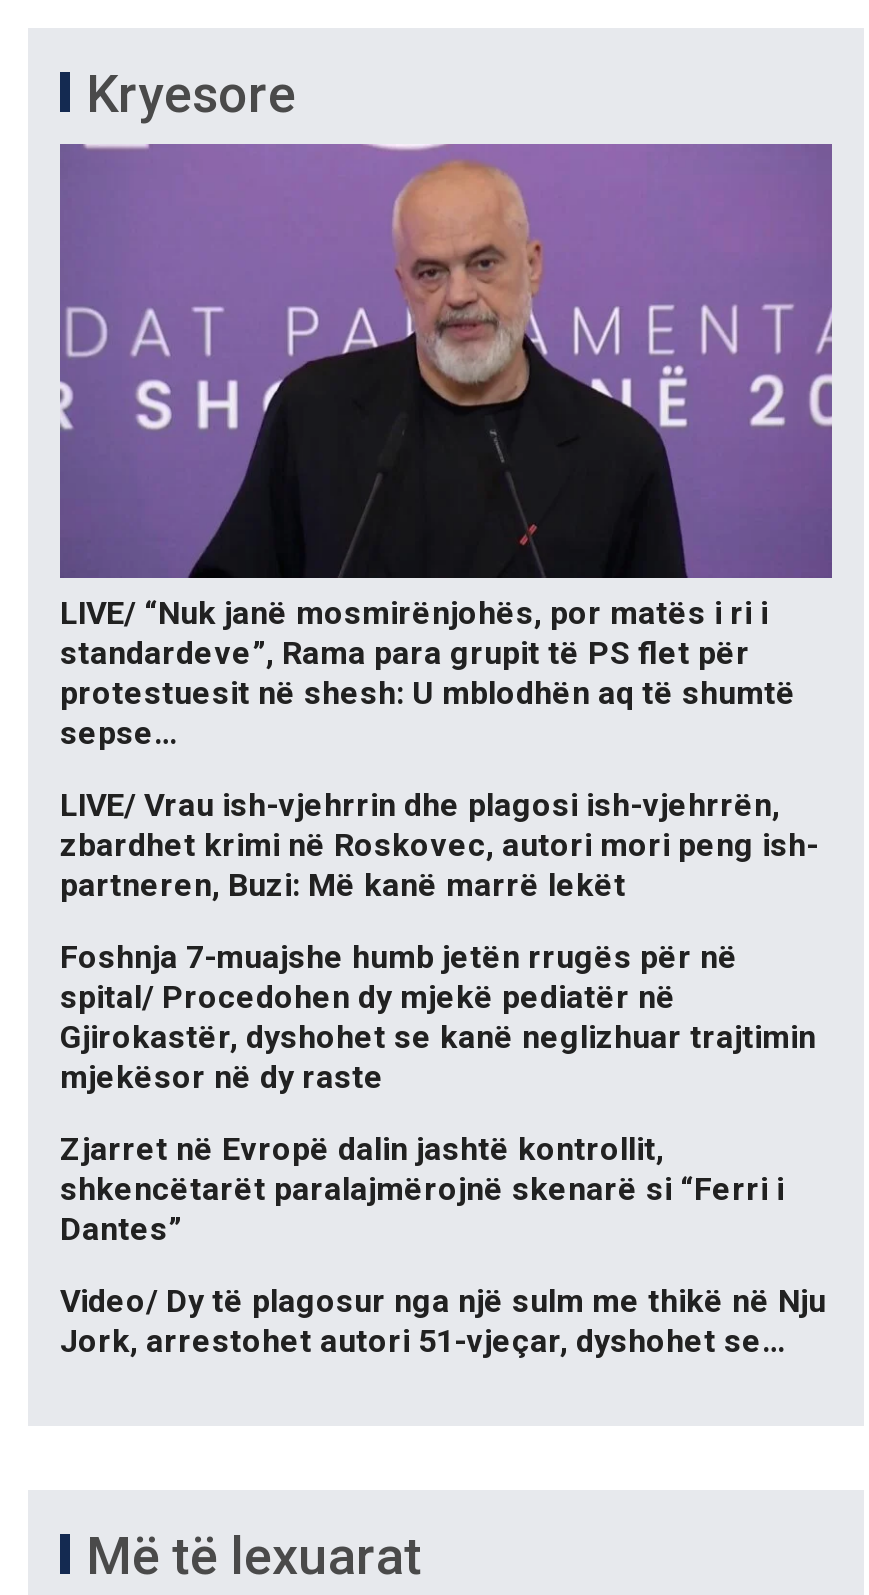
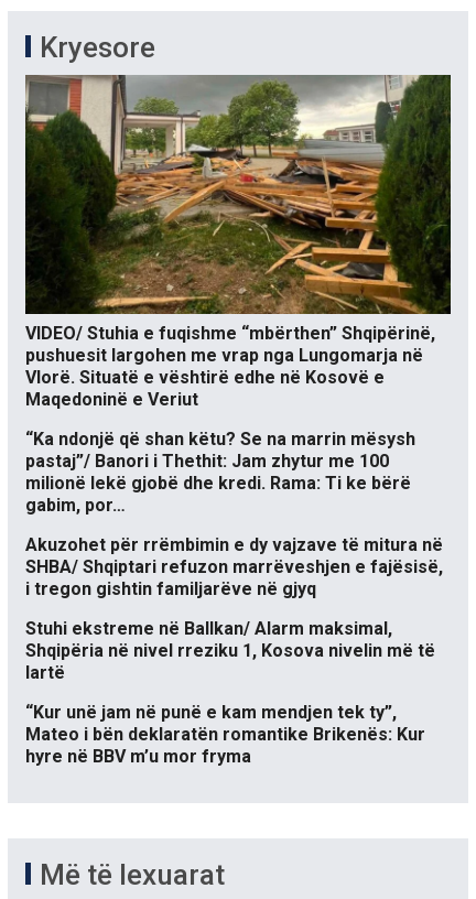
- [image]
- LIVE/ “Nuk janë mosmirënjohës, por matës i ri i
- standardeve”, Rama para grupit të PS flet për
- protestuesit në shesh: U mblodhën aq të shumtë
- sepse…
+ [image]
+ VIDEO/ Stuhia e fuqishme “mbërthen” Shqipërinë,
+ pushuesit largohen me vrap nga Lungomarja në
+ Vlorë. Situatë e vështirë edhe në Kosovë e
+ Maqedoninë e Veriut

- LIVE/ Vrau ish-vjehrrin dhe plagosi ish-vjehrrën,
- zbardhet krimi në Roskovec, autori mori peng ish-
- partneren, Buzi: Më kanë marrë lekët
+ “Ka ndonjë që shan këtu? Se na marrin mësysh
+ pastaj”/ Banori i Thethit: Jam zhytur me 100
+ milionë lekë gjobë dhe kredi. Rama: Ti ke bërë
+ gabim, por…

- Foshnja 7-muajshe humb jetën rrugës për në
- spital/ Procedohen dy mjekë pediatër në
- Gjirokastër, dyshohet se kanë neglizhuar trajtimin
- mjekësor në dy raste
+ Akuzohet për rrëmbimin e dy vajzave të mitura në
+ SHBA/ Shqiptari refuzon marrëveshjen e fajësisë,
+ i tregon gishtin familjarëve në gjyq

- Zjarret në Evropë dalin jashtë kontrollit,
- shkencëtarët paralajmërojnë skenarë si “Ferri i
- Dantes”
+ Stuhi ekstreme në Ballkan/ Alarm maksimal,
+ Shqipëria në nivel rreziku 1, Kosova nivelin më të
+ lartë

- Video/ Dy të plagosur nga një sulm me thikë në Nju
- Jork, arrestohet autori 51-vjeçar, dyshohet se…
+ “Kur unë jam në punë e kam mendjen tek ty”,
+ Mateo i bën deklaratën romantike Brikenës: Kur
+ hyre në BBV m’u mor fryma
